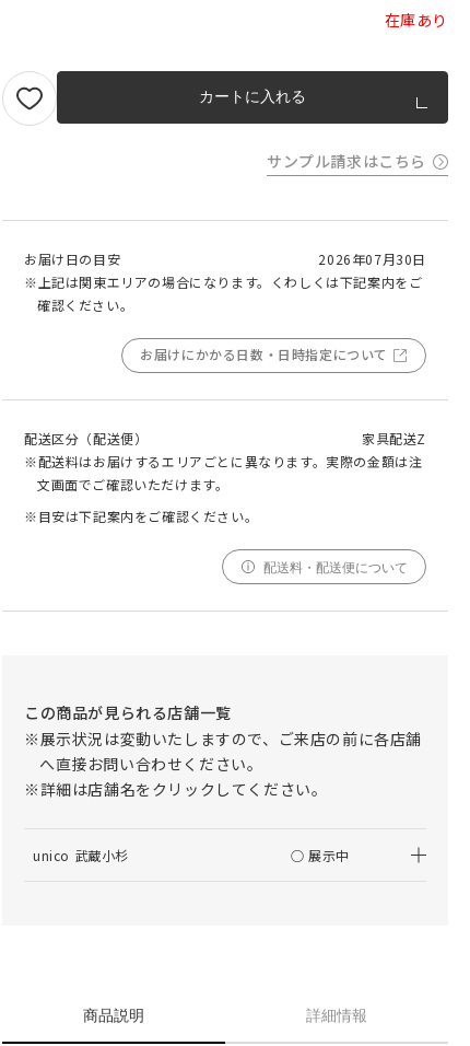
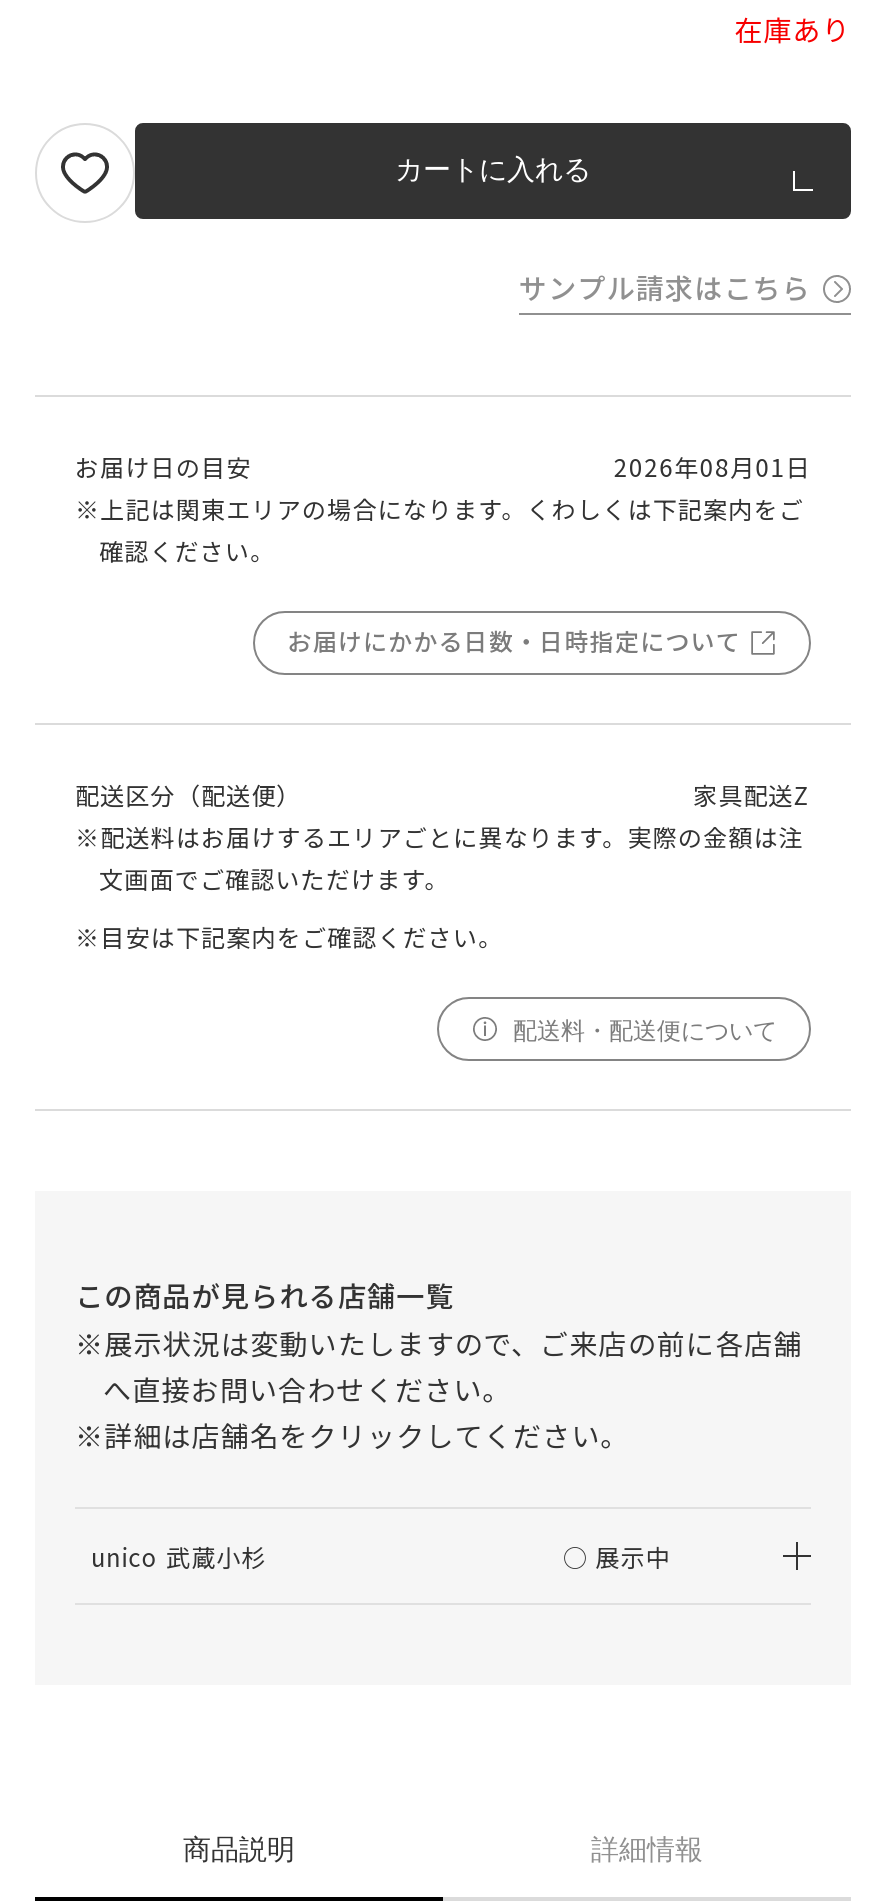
- 2026年07月30日
+ 2026年08月01日
